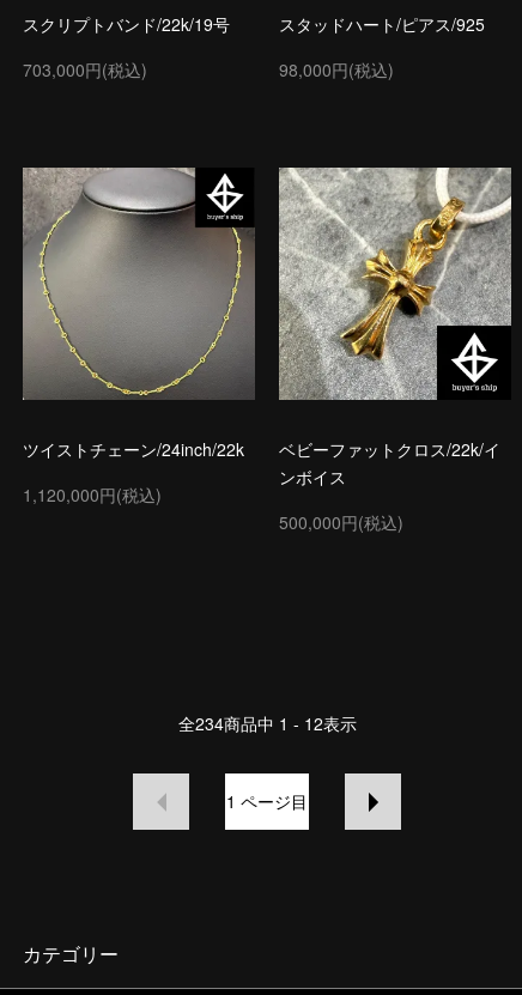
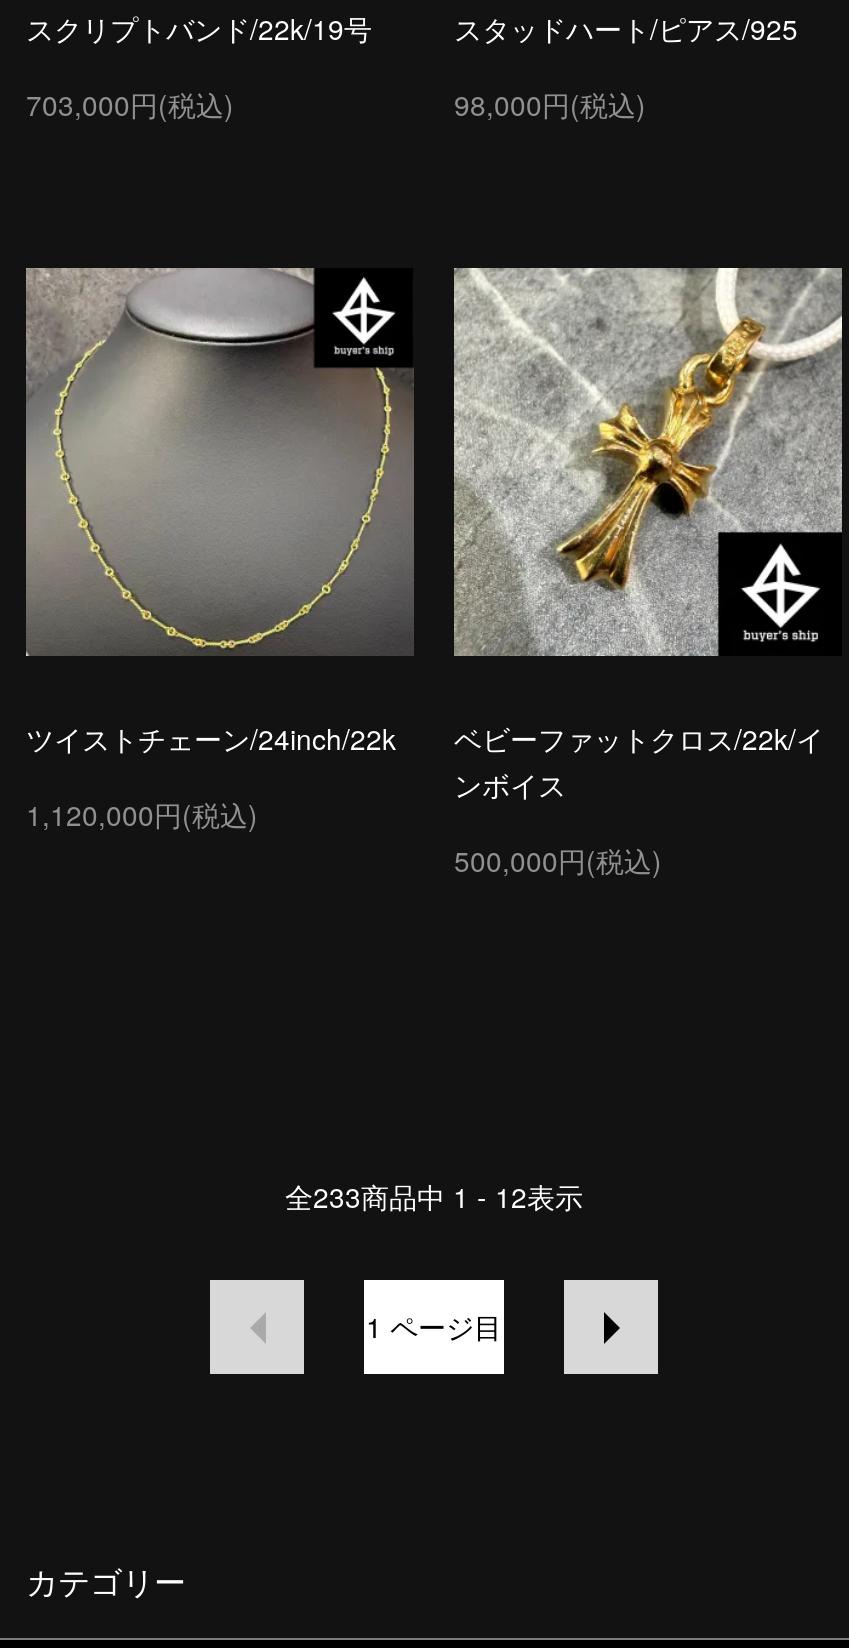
- 全234商品中1 - 12表示
+ 全233商品中1 - 12表示
